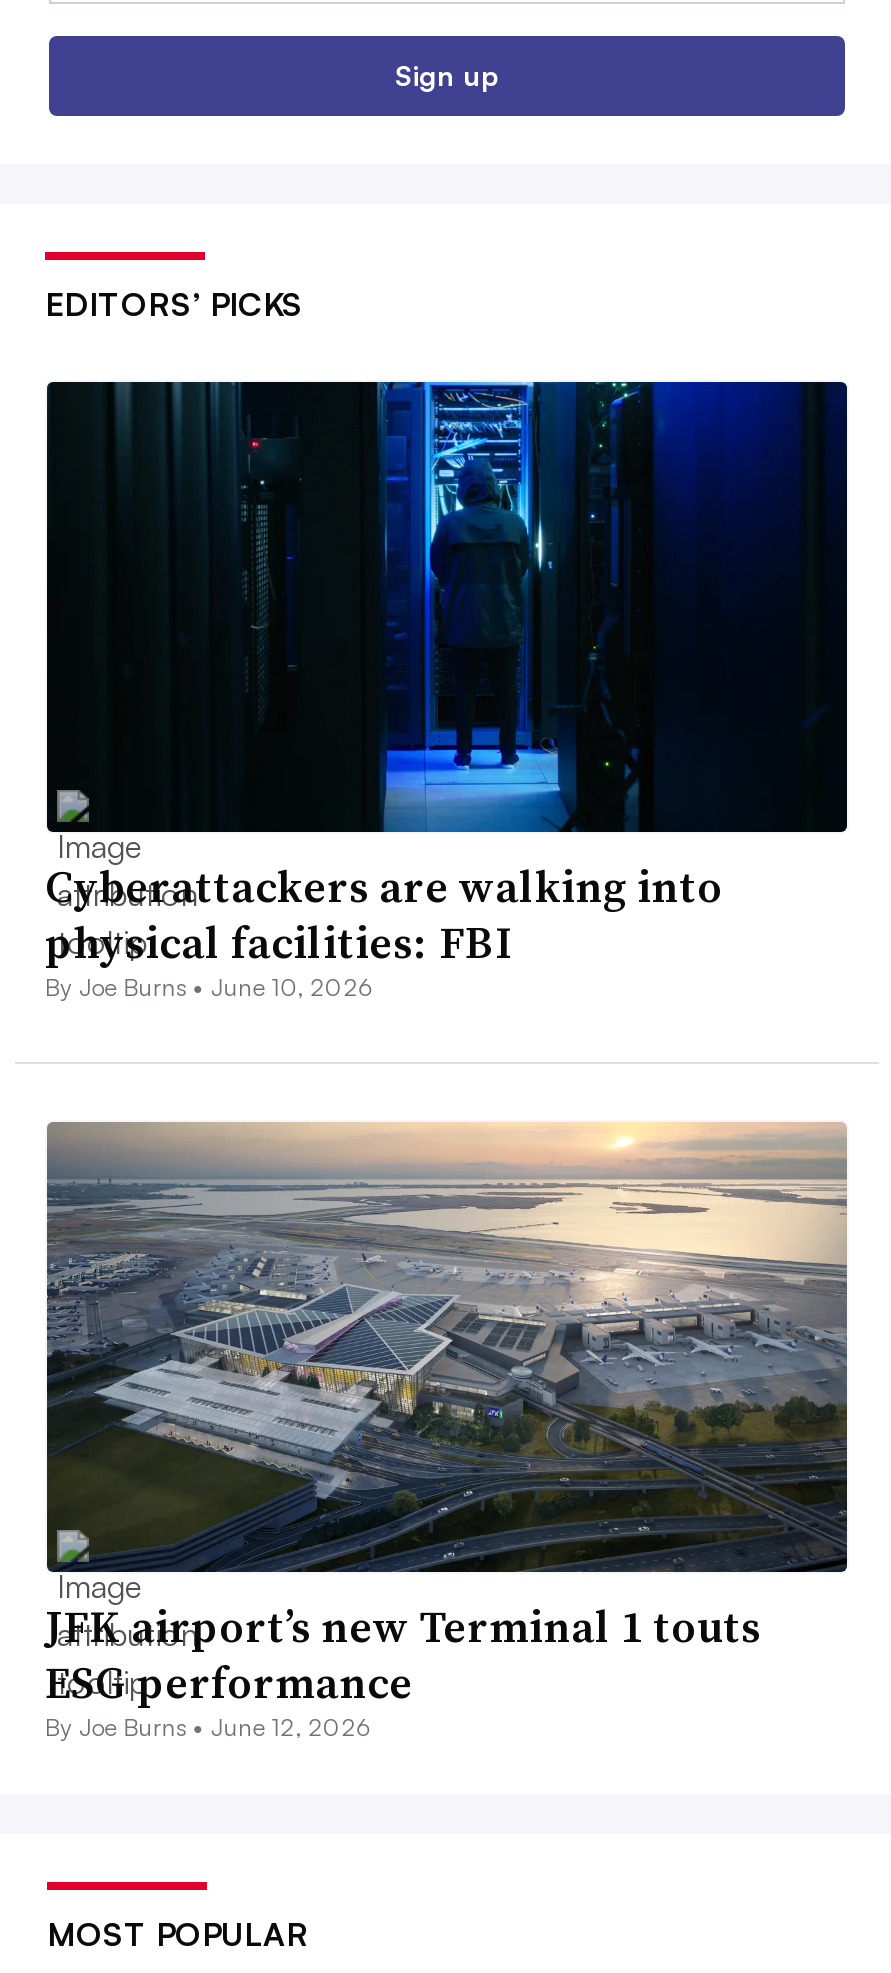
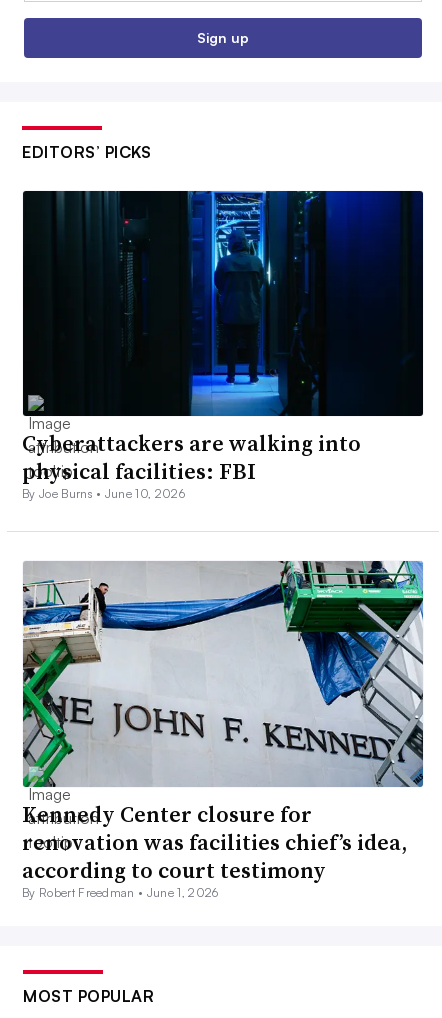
- [image]
- JFK airport’s new Terminal 1 touts
- ESG performance
- By Joe Burns • June 12, 2026
+ [image]
+ Kennedy Center closure for
+ renovation was facilities chief’s idea,
+ according to court testimony
+ By Robert Freedman • June 1, 2026
